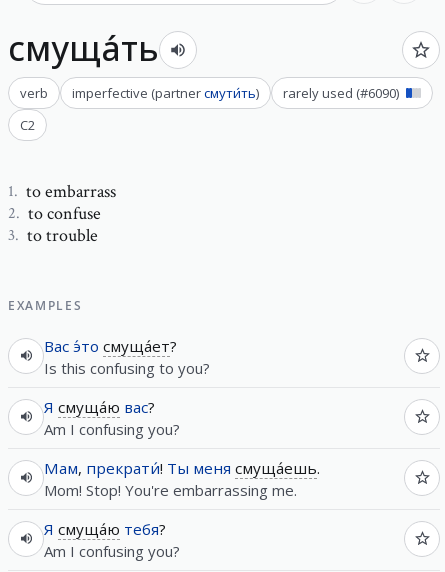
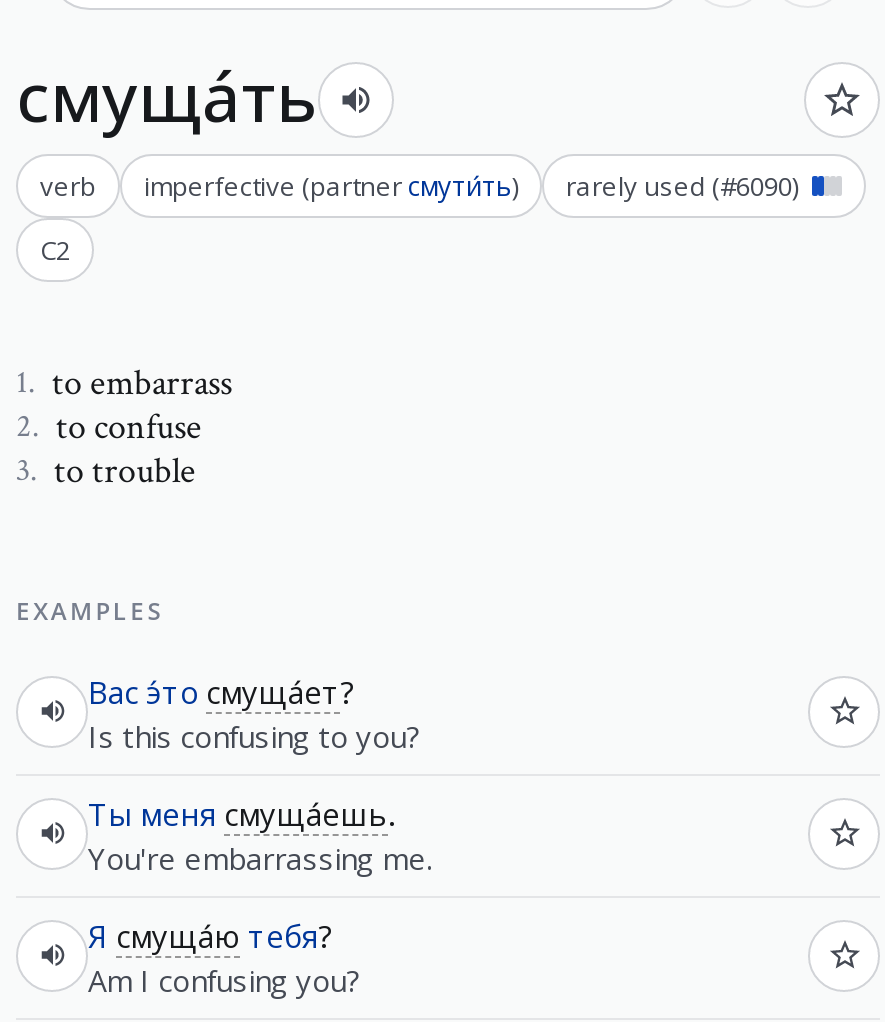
- Я смуща́ю вас?
- Am I confusing you?
- Мам, прекрати́! Ты меня смуща́ешь.
- Mom! Stop! You're embarrassing me.
+ Ты меня смуща́ешь.
+ You're embarrassing me.
